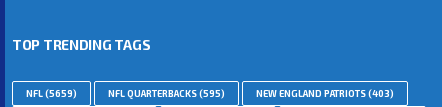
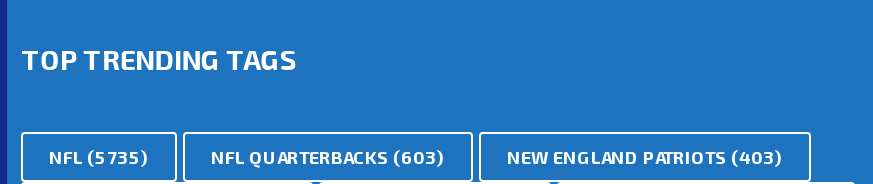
- NFL (5659)
+ NFL (5735)

- NFL QUARTERBACKS (595)
+ NFL QUARTERBACKS (603)
